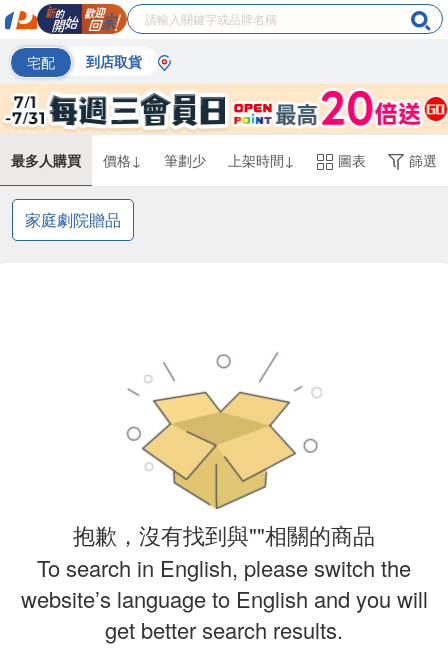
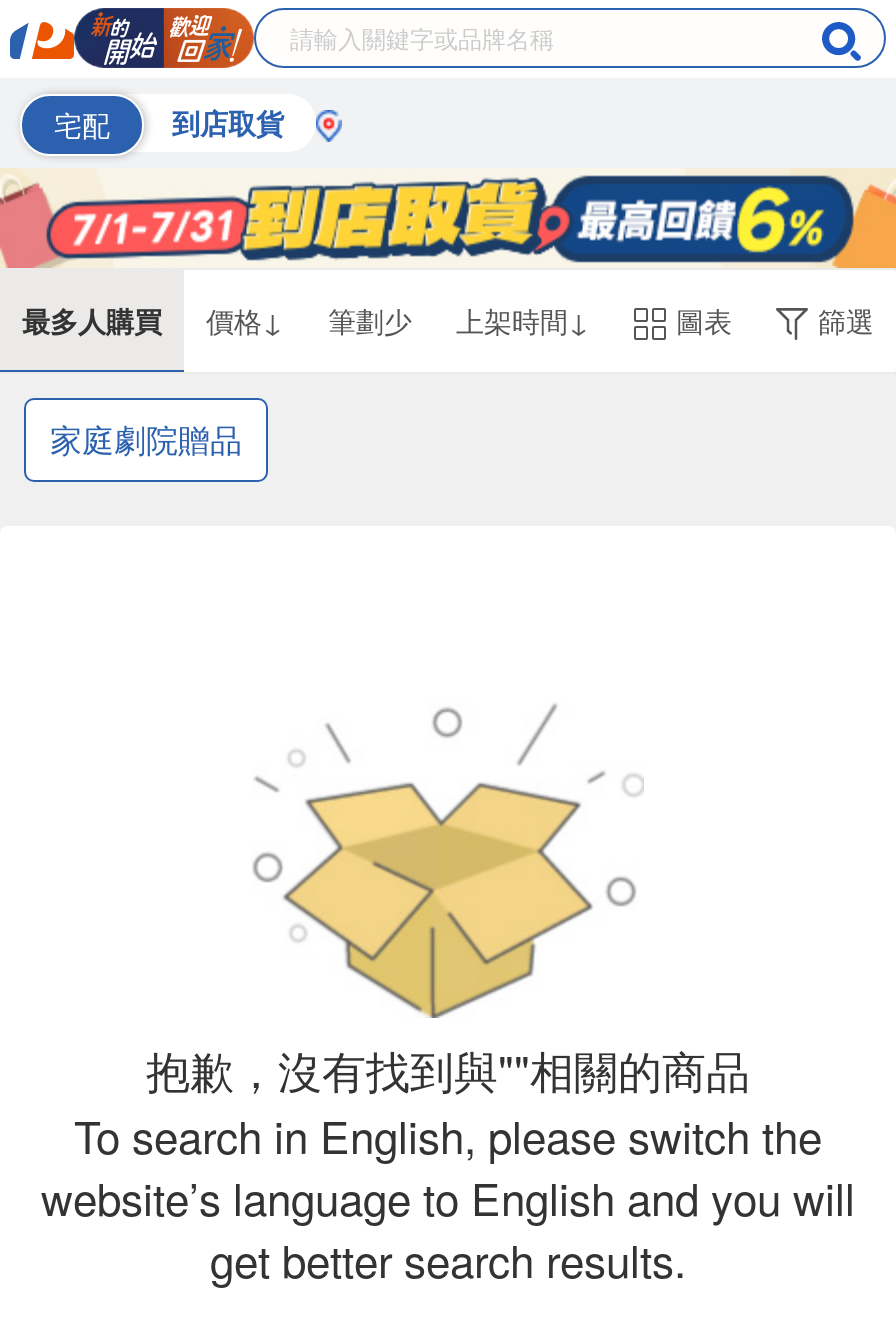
- [image]
+ [image]
